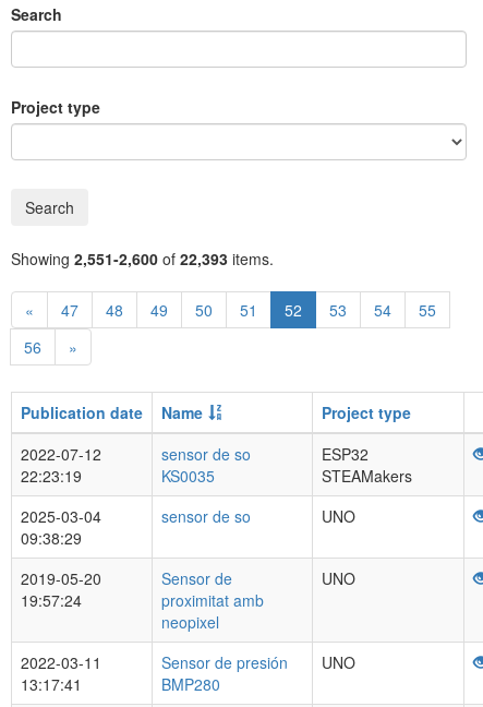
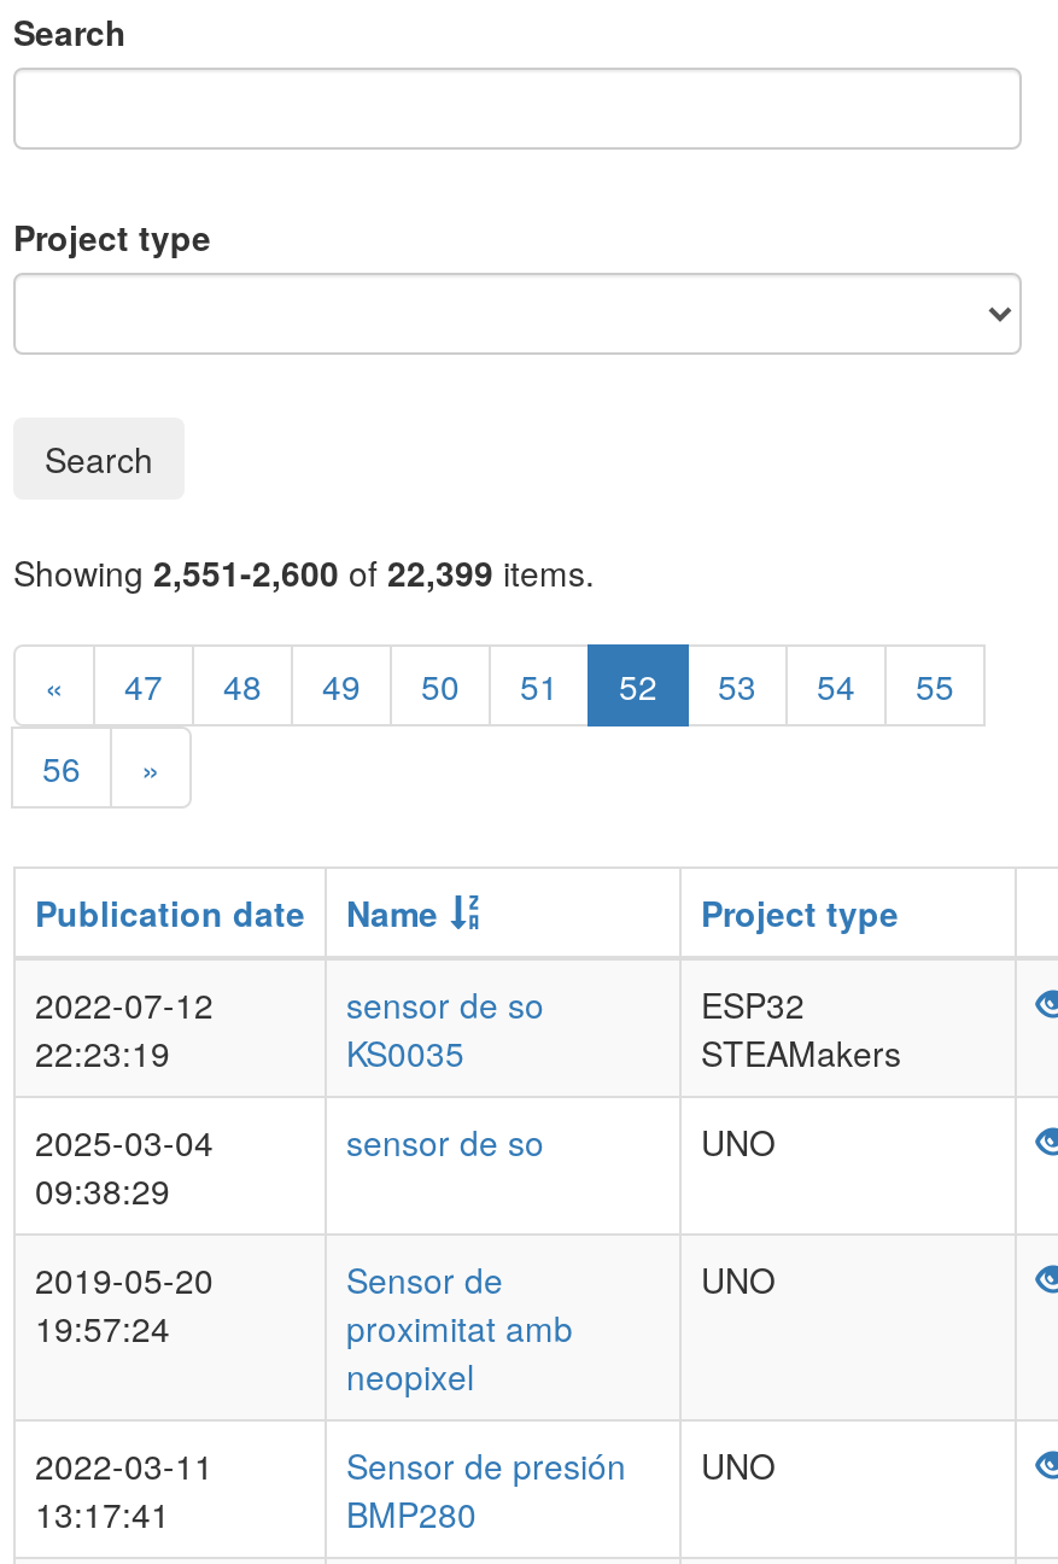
- Showing 2,551-2,600 of 22,393 items.
+ Showing 2,551-2,600 of 22,399 items.
